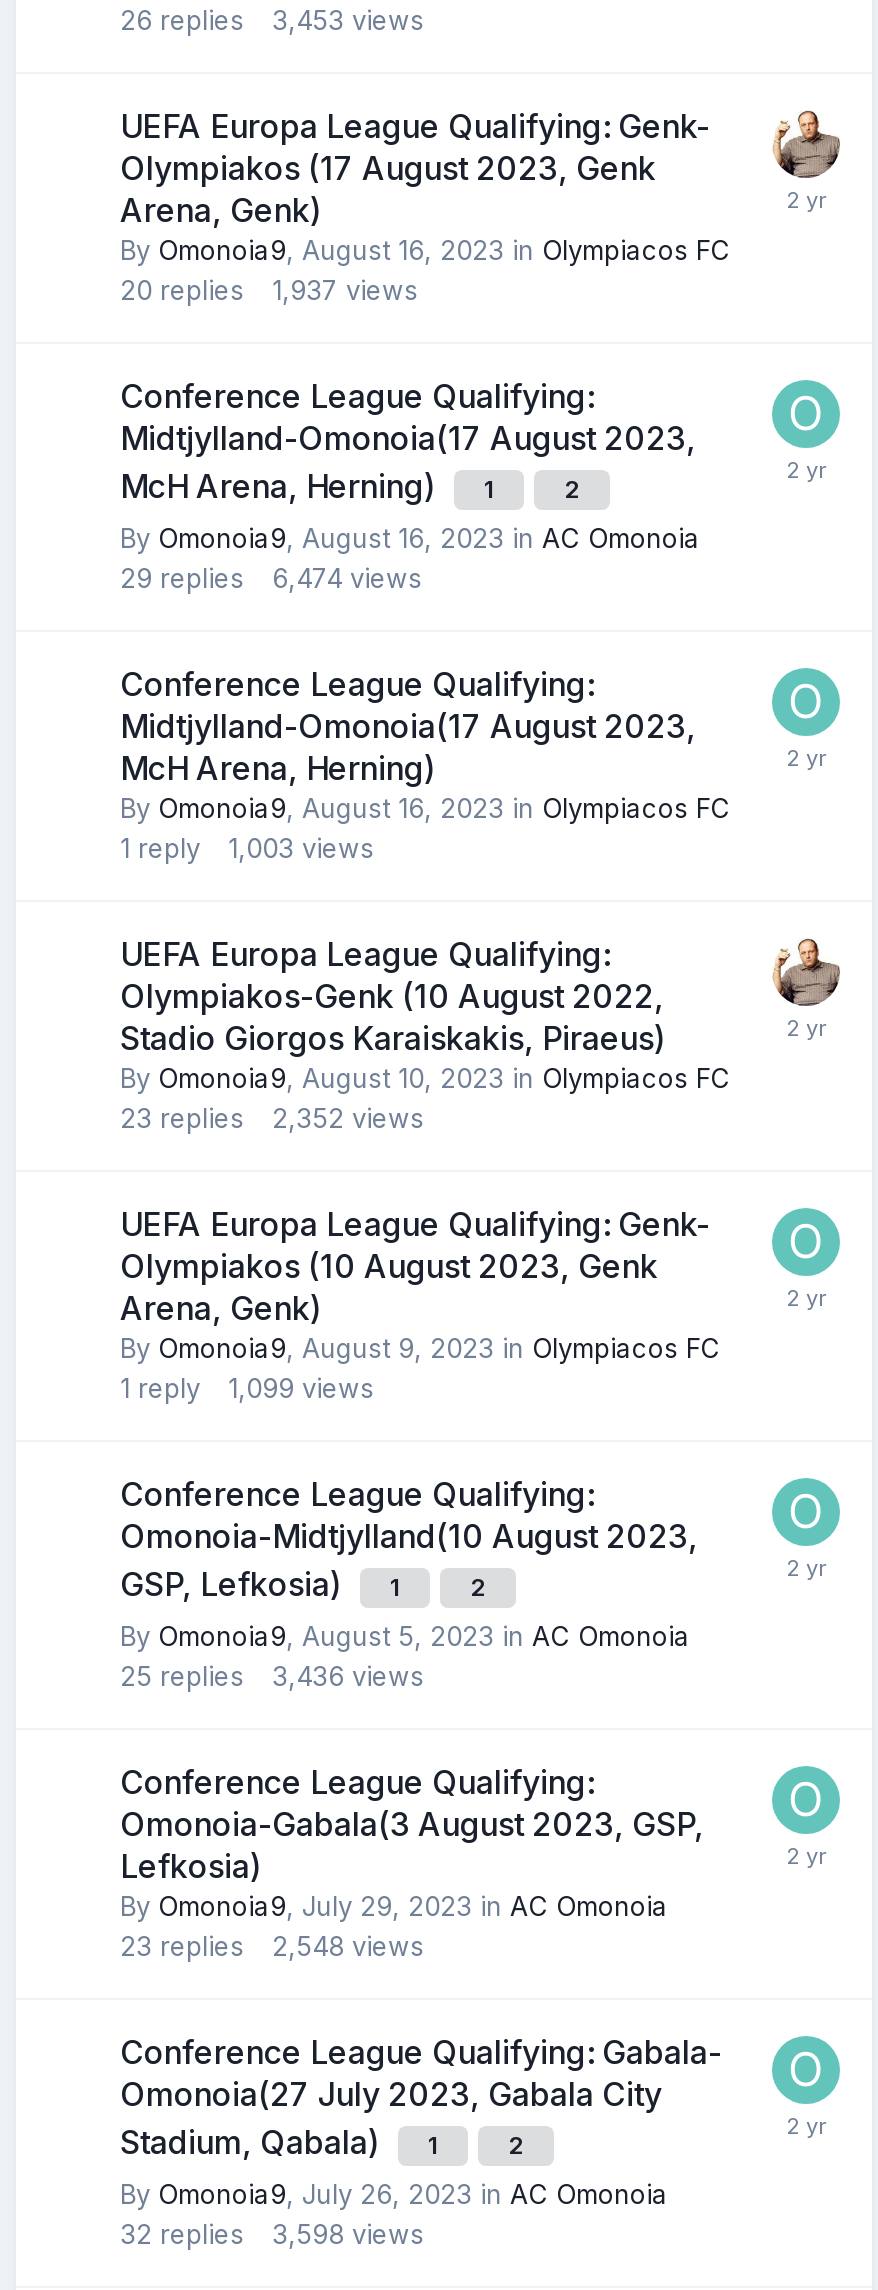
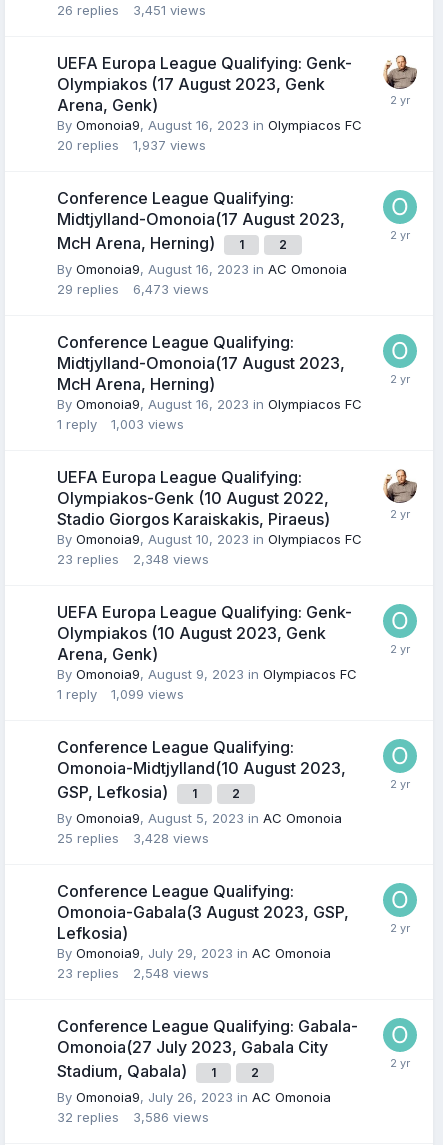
- 26 replies 3,453 views
+ 26 replies 3,451 views

- 29 replies 6,474 views
+ 29 replies 6,473 views

- 23 replies 2,352 views
+ 23 replies 2,348 views

- 25 replies 3,436 views
+ 25 replies 3,428 views

- 32 replies 3,598 views
+ 32 replies 3,586 views
